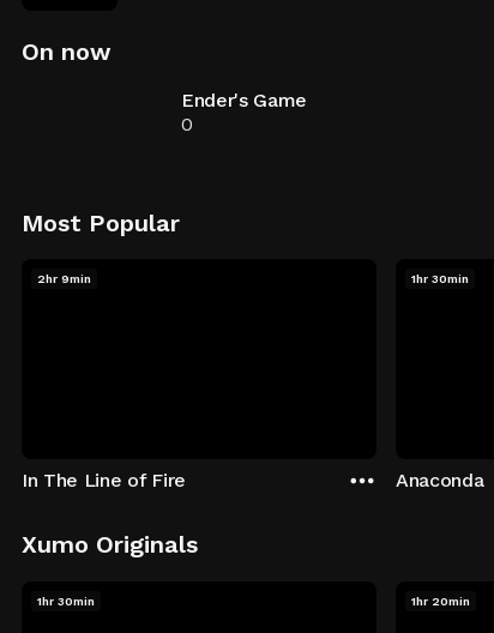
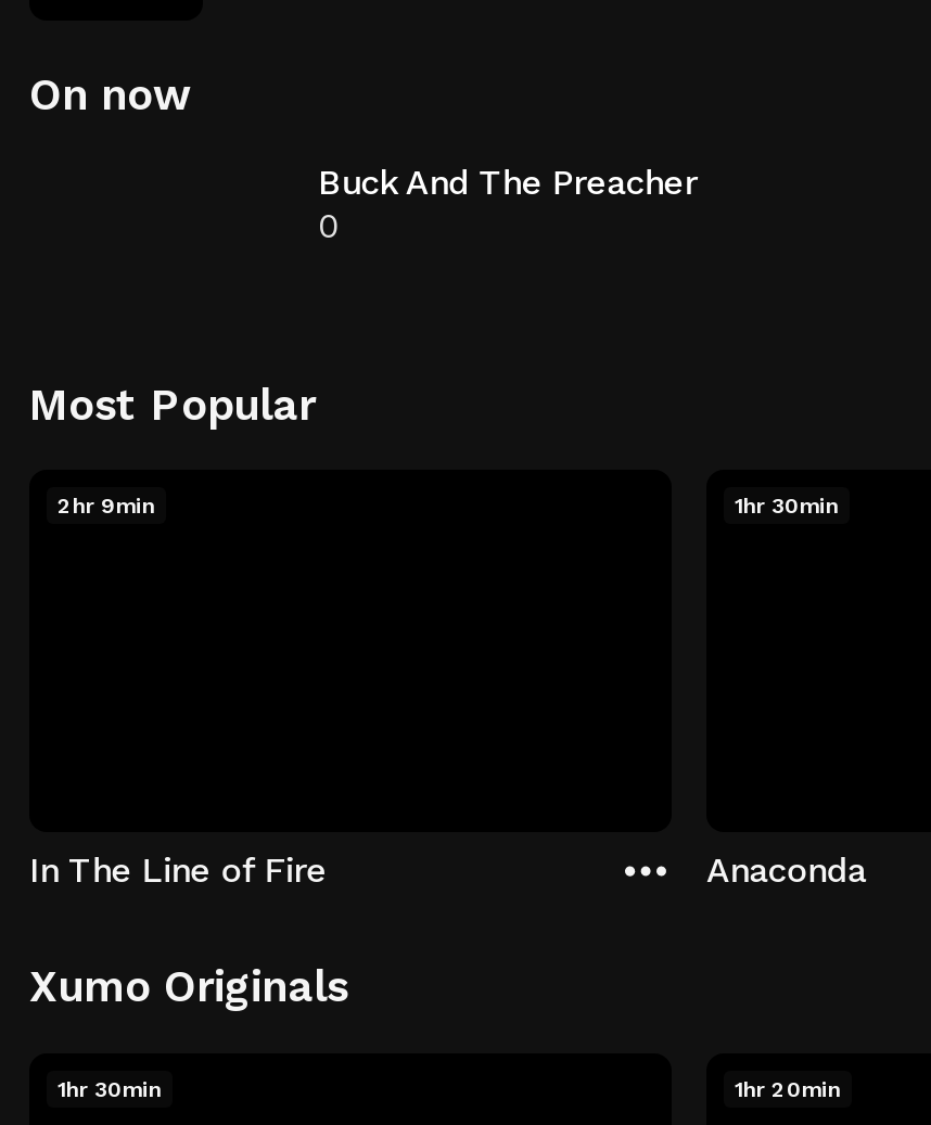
- Ender's Game
+ Buck And The Preacher
